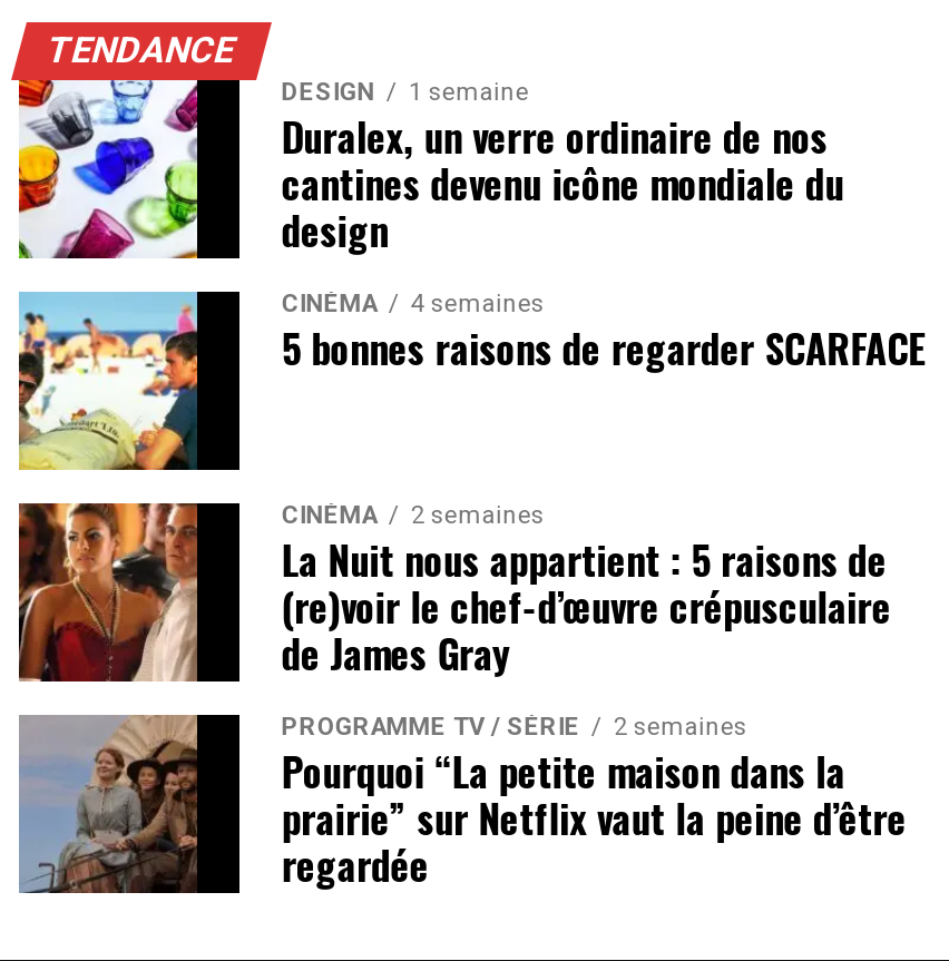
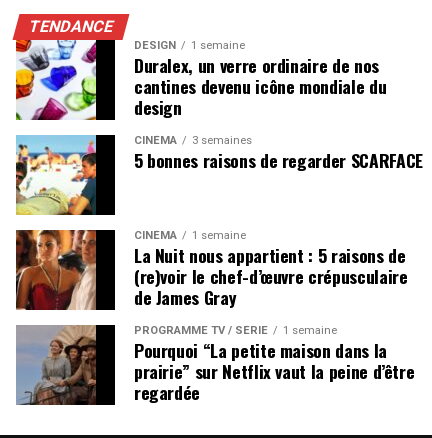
- CINÉMA 4 semaines
+ CINÉMA 3 semaines

- CINÉMA 2 semaines
+ CINÉMA 1 semaine

- PROGRAMME TV / SÉRIE 2 semaines
+ PROGRAMME TV / SÉRIE 1 semaine
